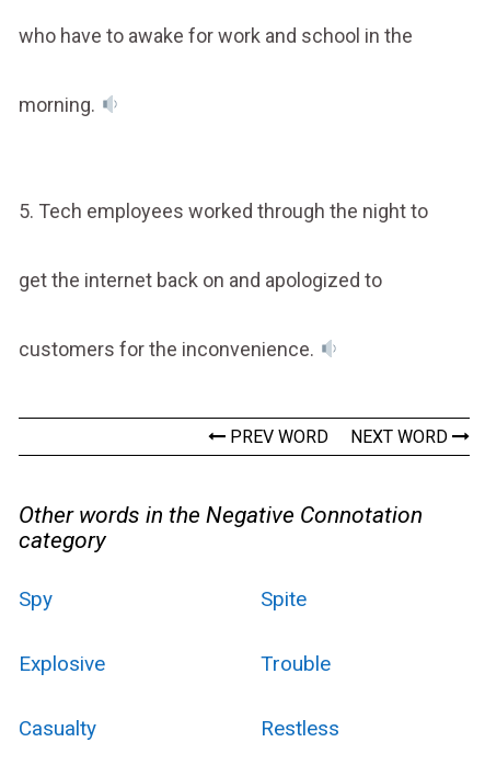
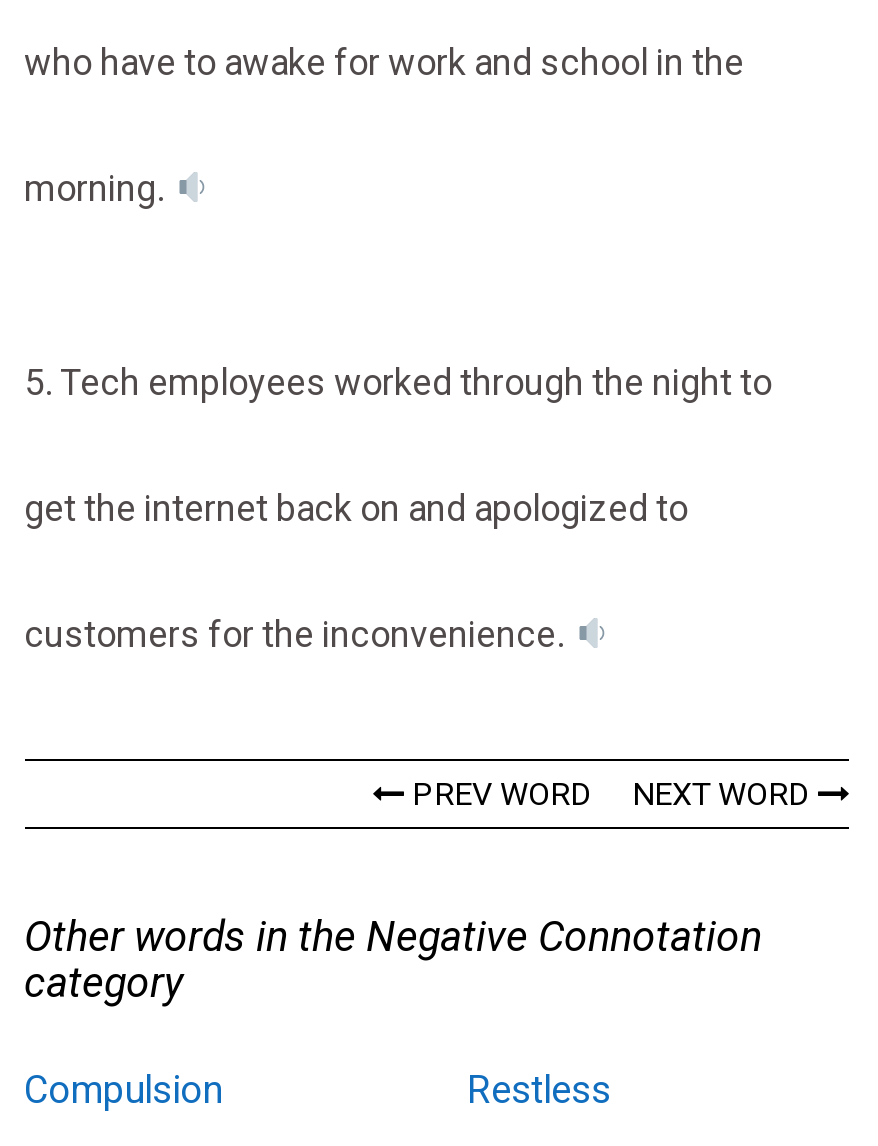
- Spy
- Spite
- Explosive
- Trouble
- Casualty
+ Compulsion
